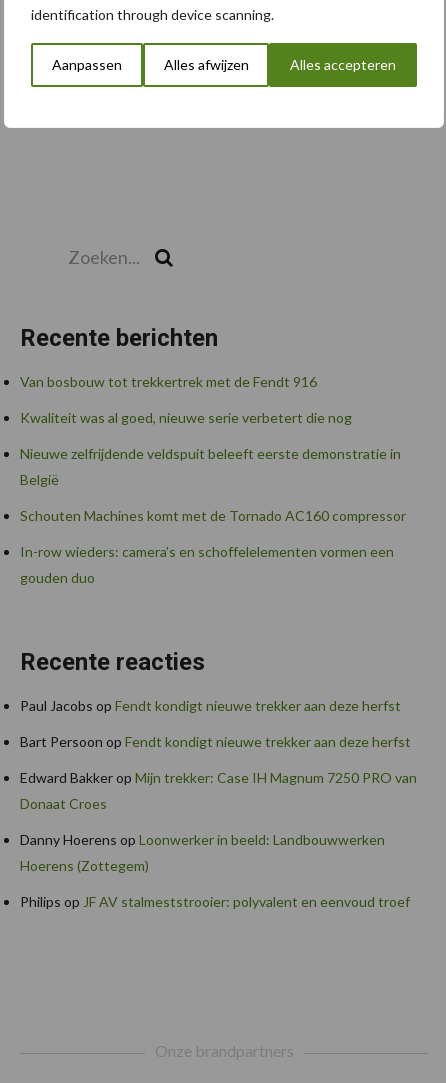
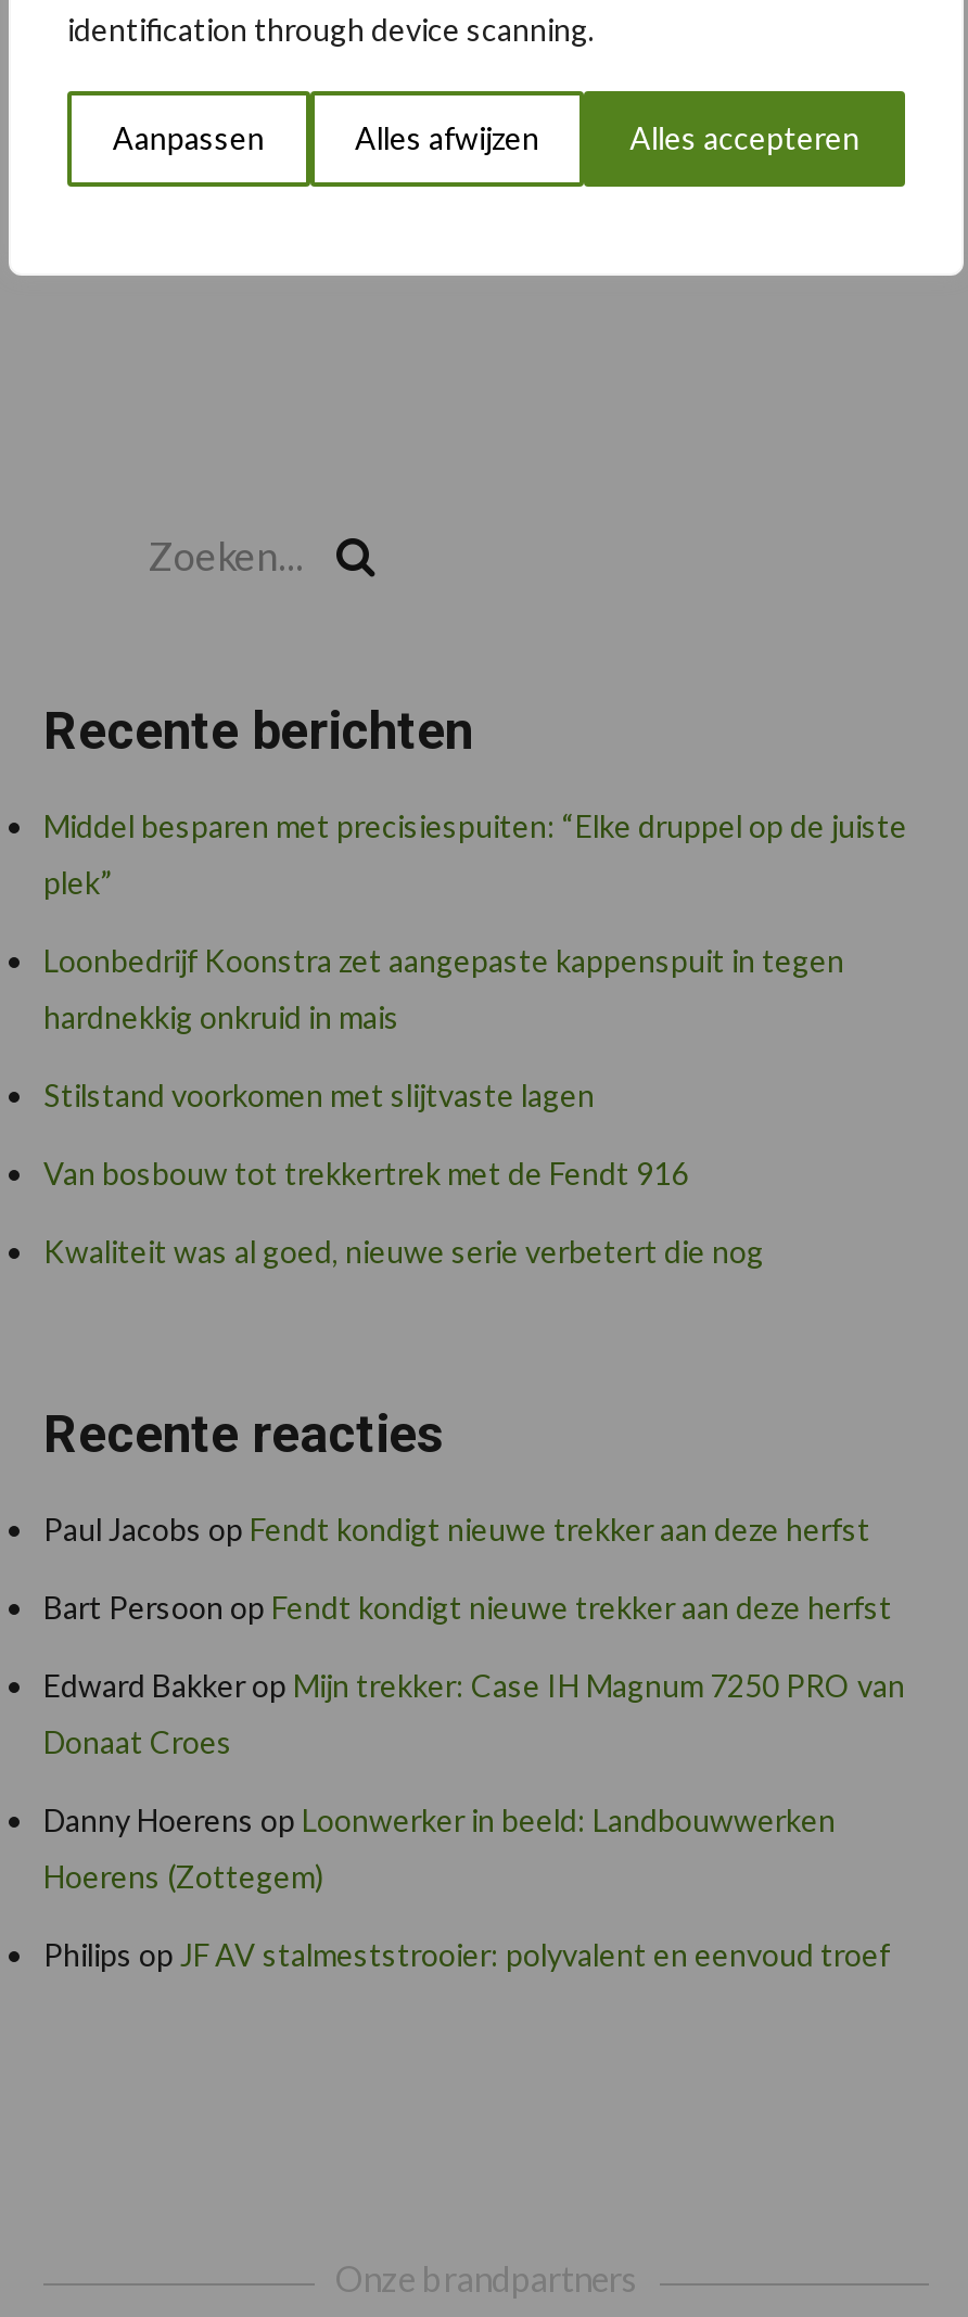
+ Middel besparen met precisiespuiten: “Elke druppel op de juiste
+ plek”
+ Loonbedrijf Koonstra zet aangepaste kappenspuit in tegen
+ hardnekkig onkruid in mais
+ Stilstand voorkomen met slijtvaste lagen

moved down: Van bosbouw tot trekkertrek met de Fendt 916 | Kwaliteit was al goed, nieuwe serie verbetert die nog

- Nieuwe zelfrijdende veldspuit beleeft eerste demonstratie in
- België
- Schouten Machines komt met de Tornado AC160 compressor
- In-row wieders: camera’s en schoffelelementen vormen een
- gouden duo
